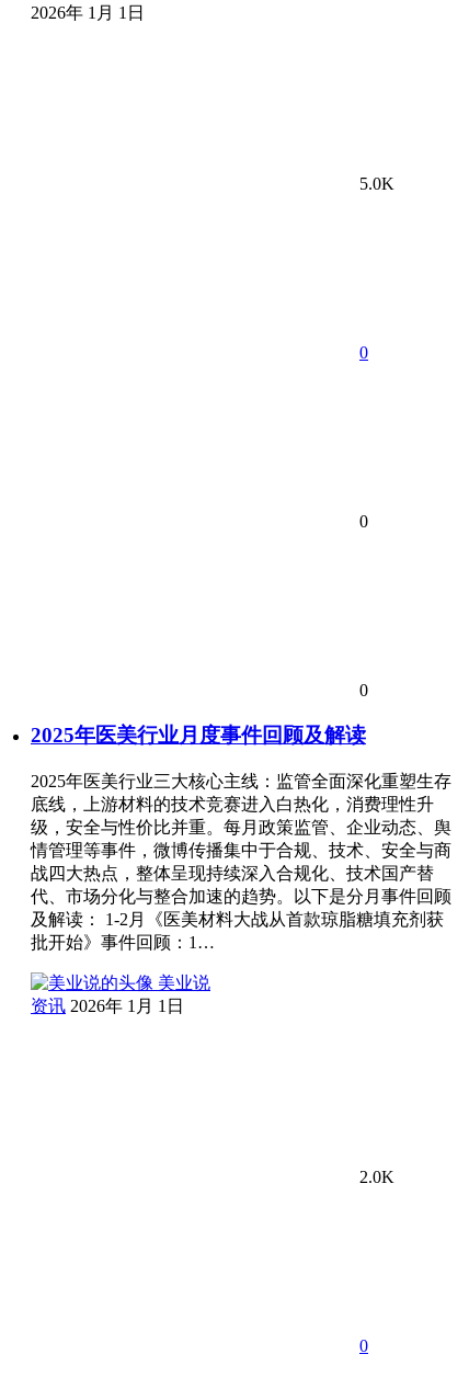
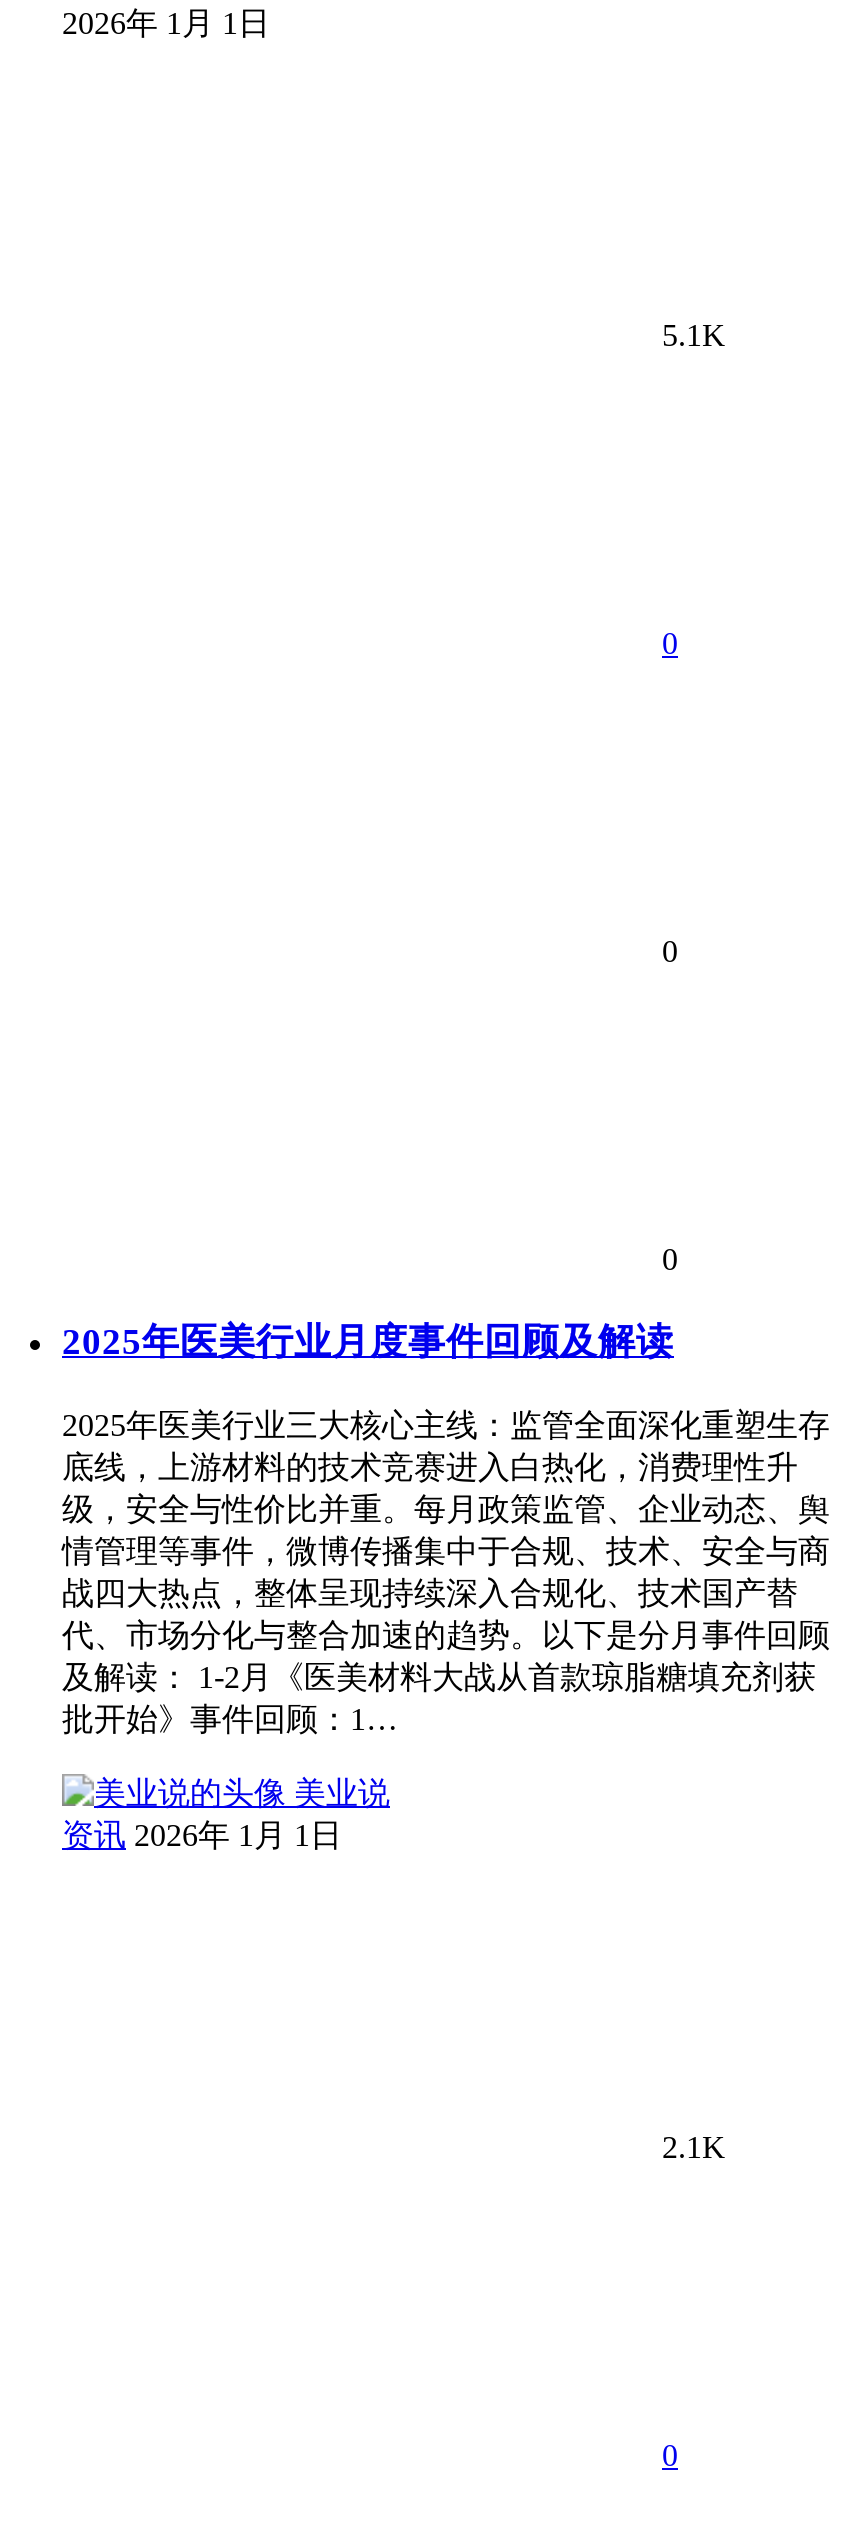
- 5.0K
+ 5.1K

- 2.0K
+ 2.1K
